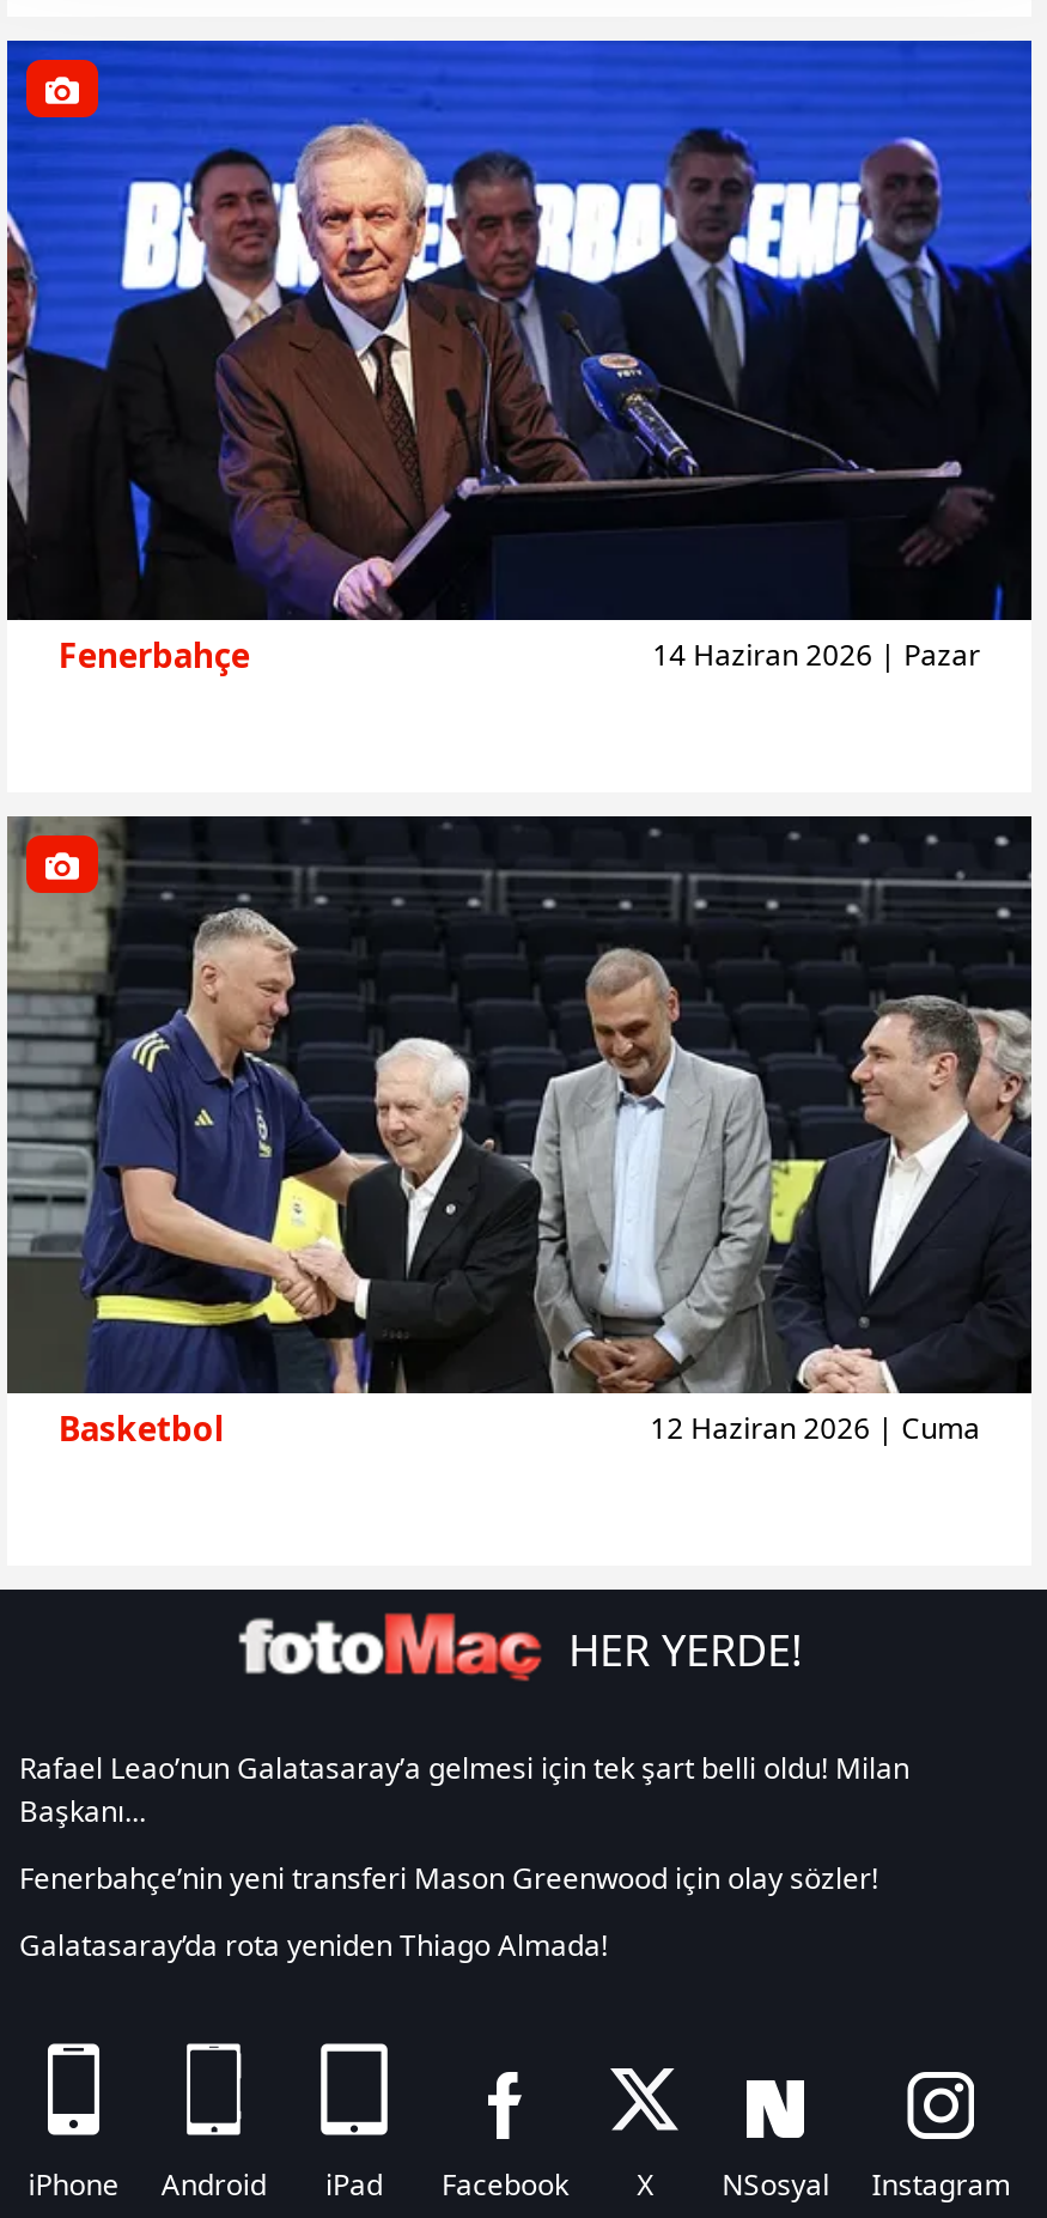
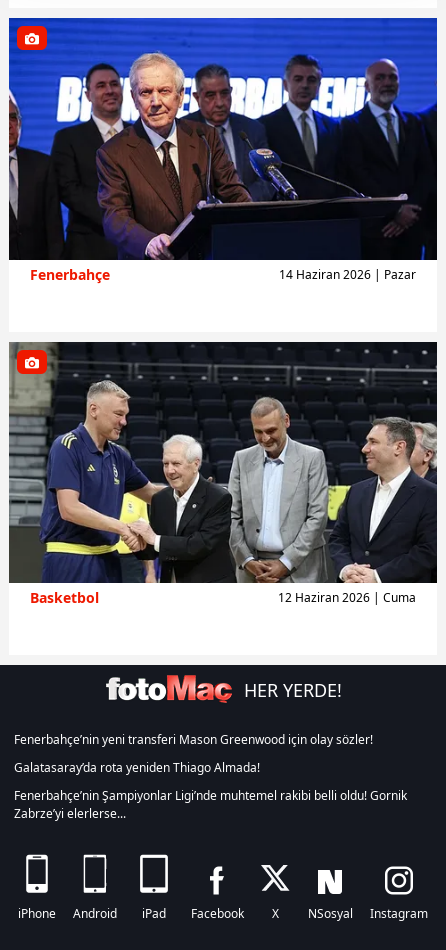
- Rafael Leao’nun Galatasaray’a gelmesi için tek şart belli oldu! Milan
- Başkanı...

moved up: Fenerbahçe’nin yeni transferi Mason Greenwood için olay sözler! | Galatasaray’da rota yeniden Thiago Almada!

+ Fenerbahçe’nin Şampiyonlar Ligi’nde muhtemel rakibi belli oldu! Gornik
+ Zabrze’yi elerlerse...
